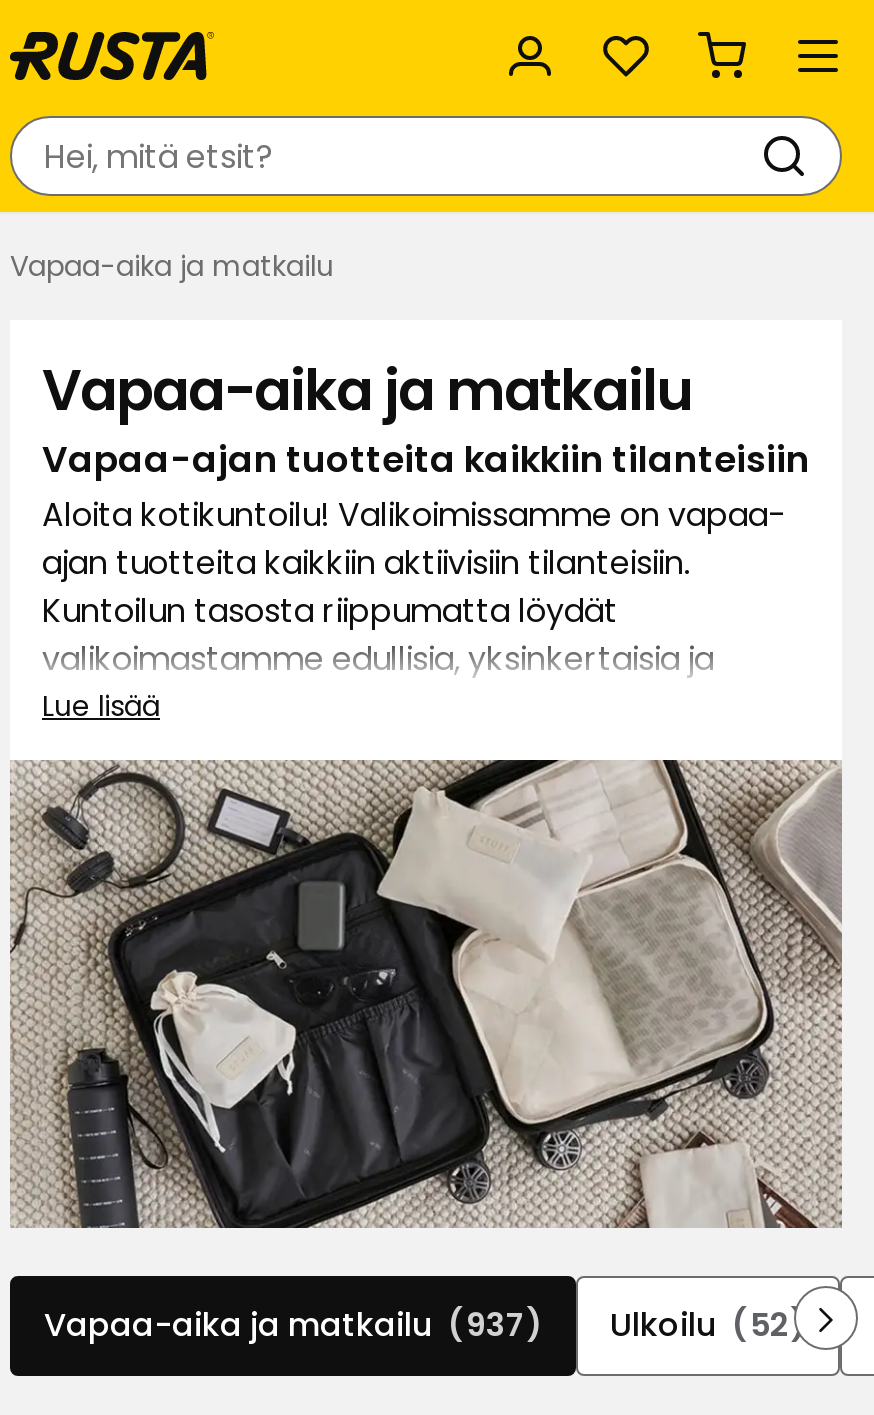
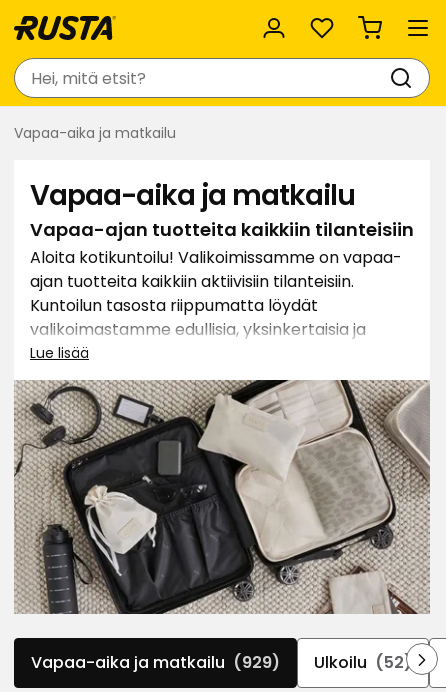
- Vapaa-aika ja matkailu (937)
+ Vapaa-aika ja matkailu (929)
